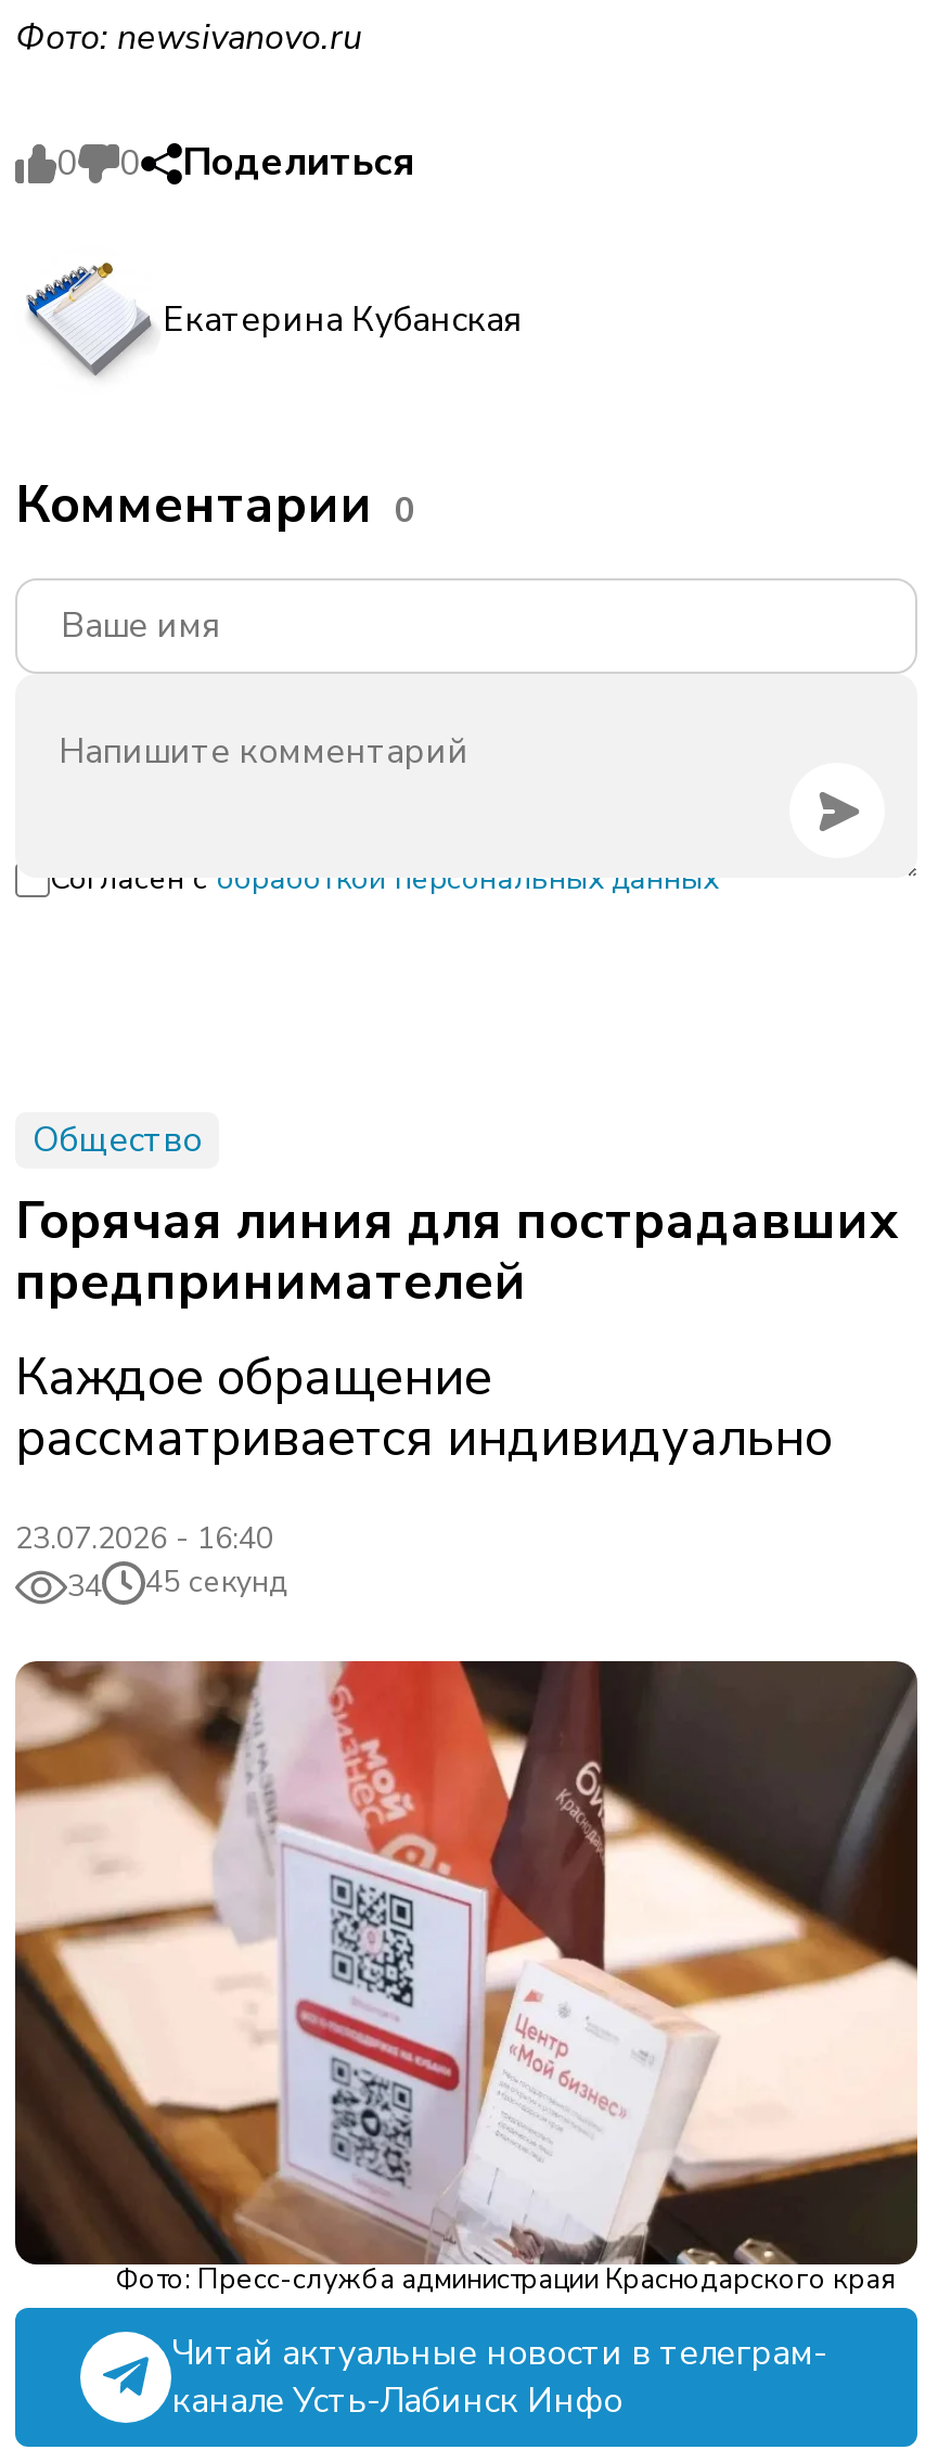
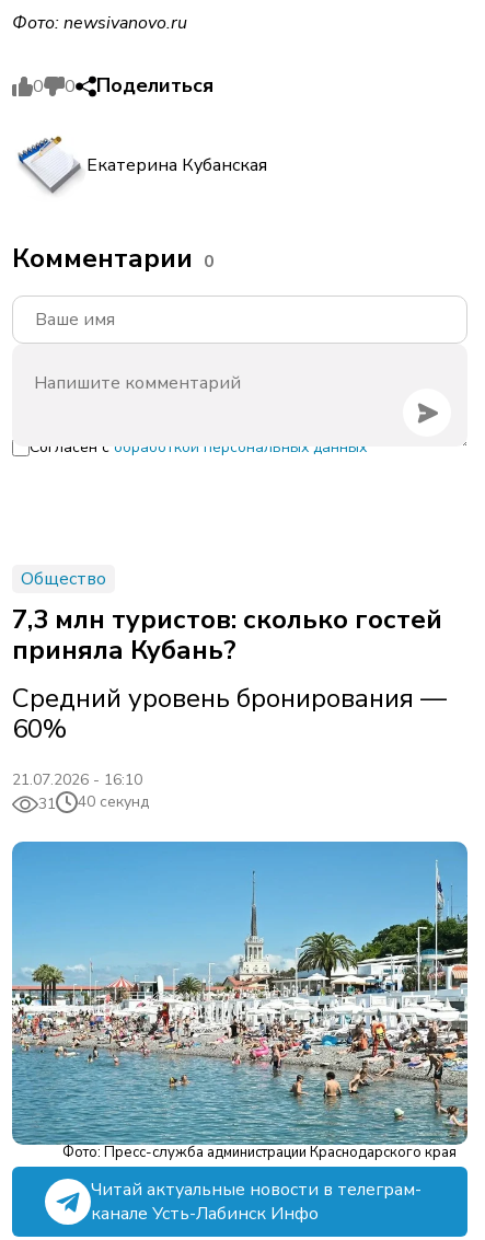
- Горячая линия для пострадавших
- предпринимателей
- Каждое обращение
- рассматривается индивидуально
+ 7,3 млн туристов: сколько гостей
+ приняла Кубань?
+ Средний уровень бронирования —
+ 60%

- 23.07.2026 - 16:40
- 34
- 45 секунд
+ 21.07.2026 - 16:10
+ 31
+ 40 секунд

- [image]
+ [image]
